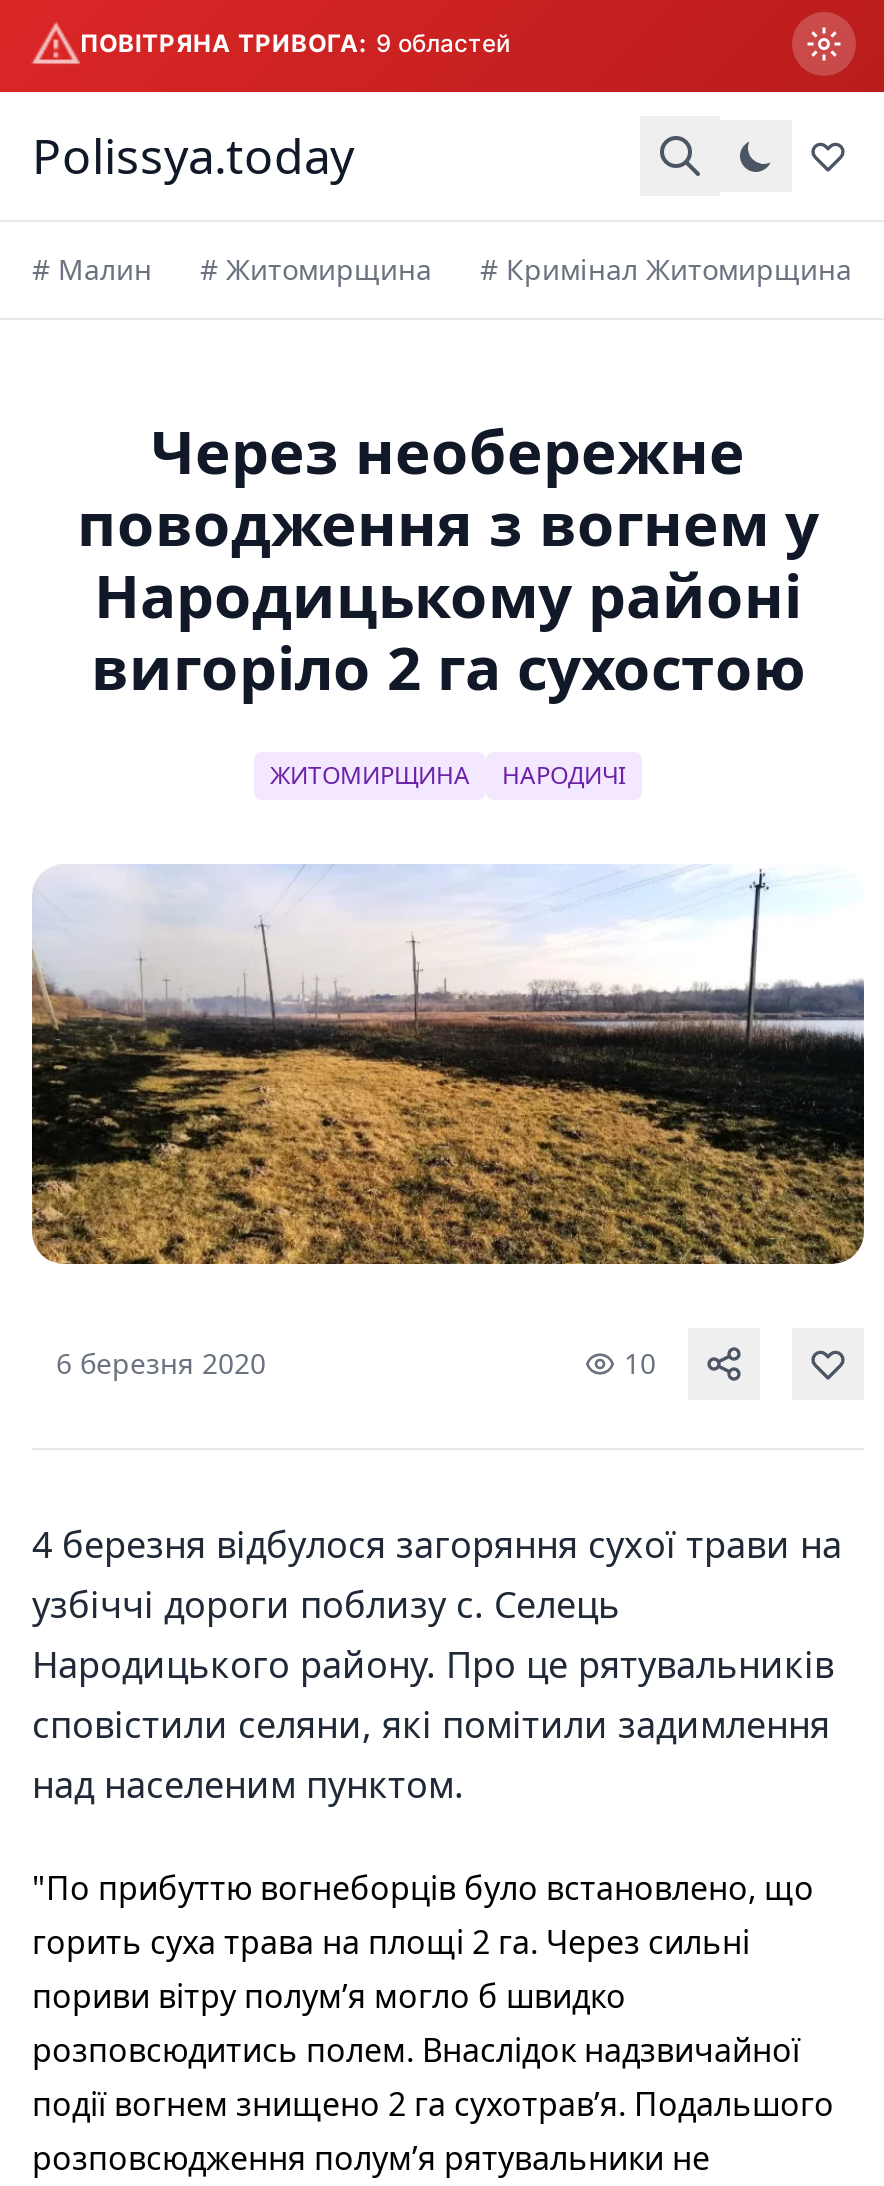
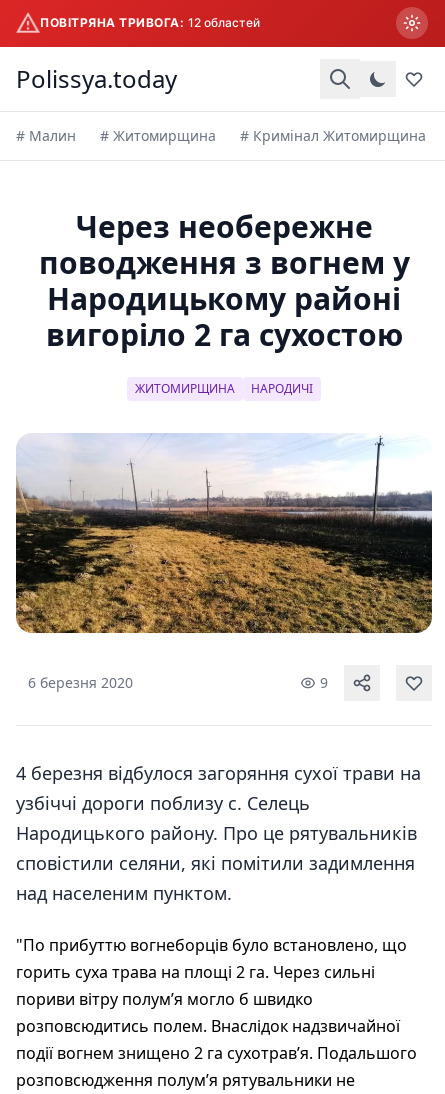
- ПОВІТРЯНА ТРИВОГА: 9 областей
+ ПОВІТРЯНА ТРИВОГА: 12 областей

- 10
+ 9
